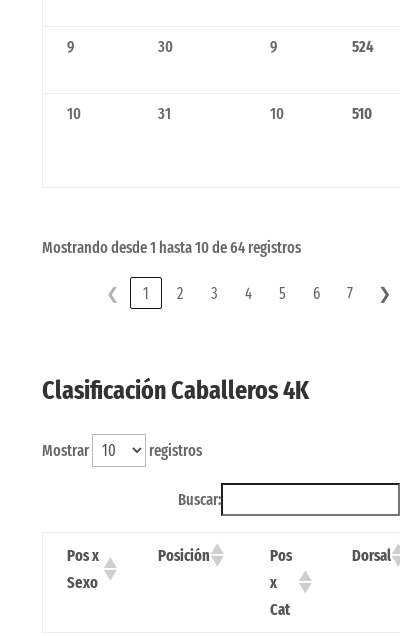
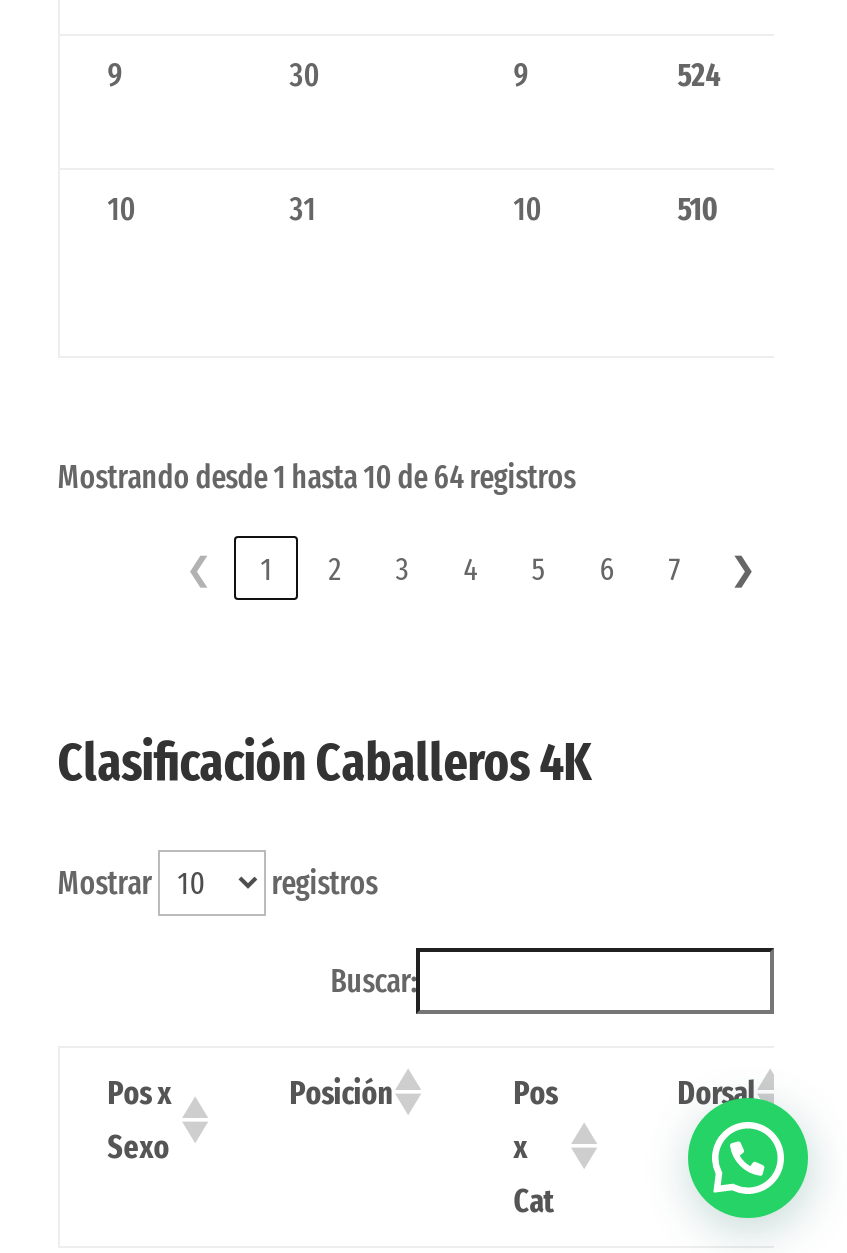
+ [image]
